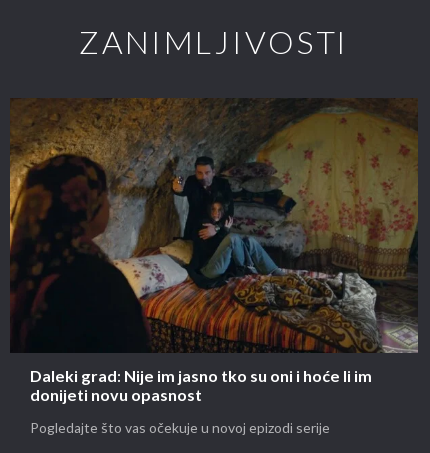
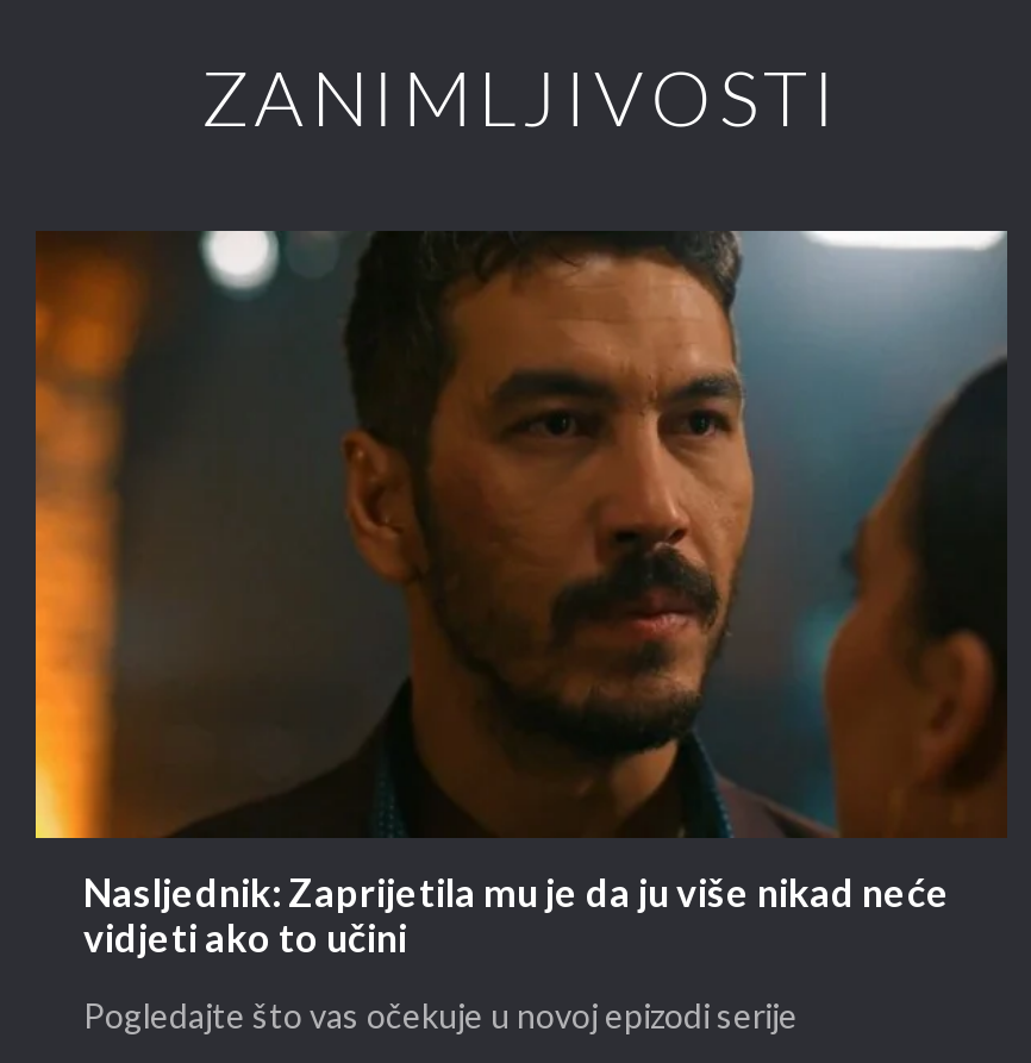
- [image]
- Daleki grad: Nije im jasno tko su oni i hoće li im
- donijeti novu opasnost
+ [image]
+ Nasljednik: Zaprijetila mu je da ju više nikad neće
+ vidjeti ako to učini
